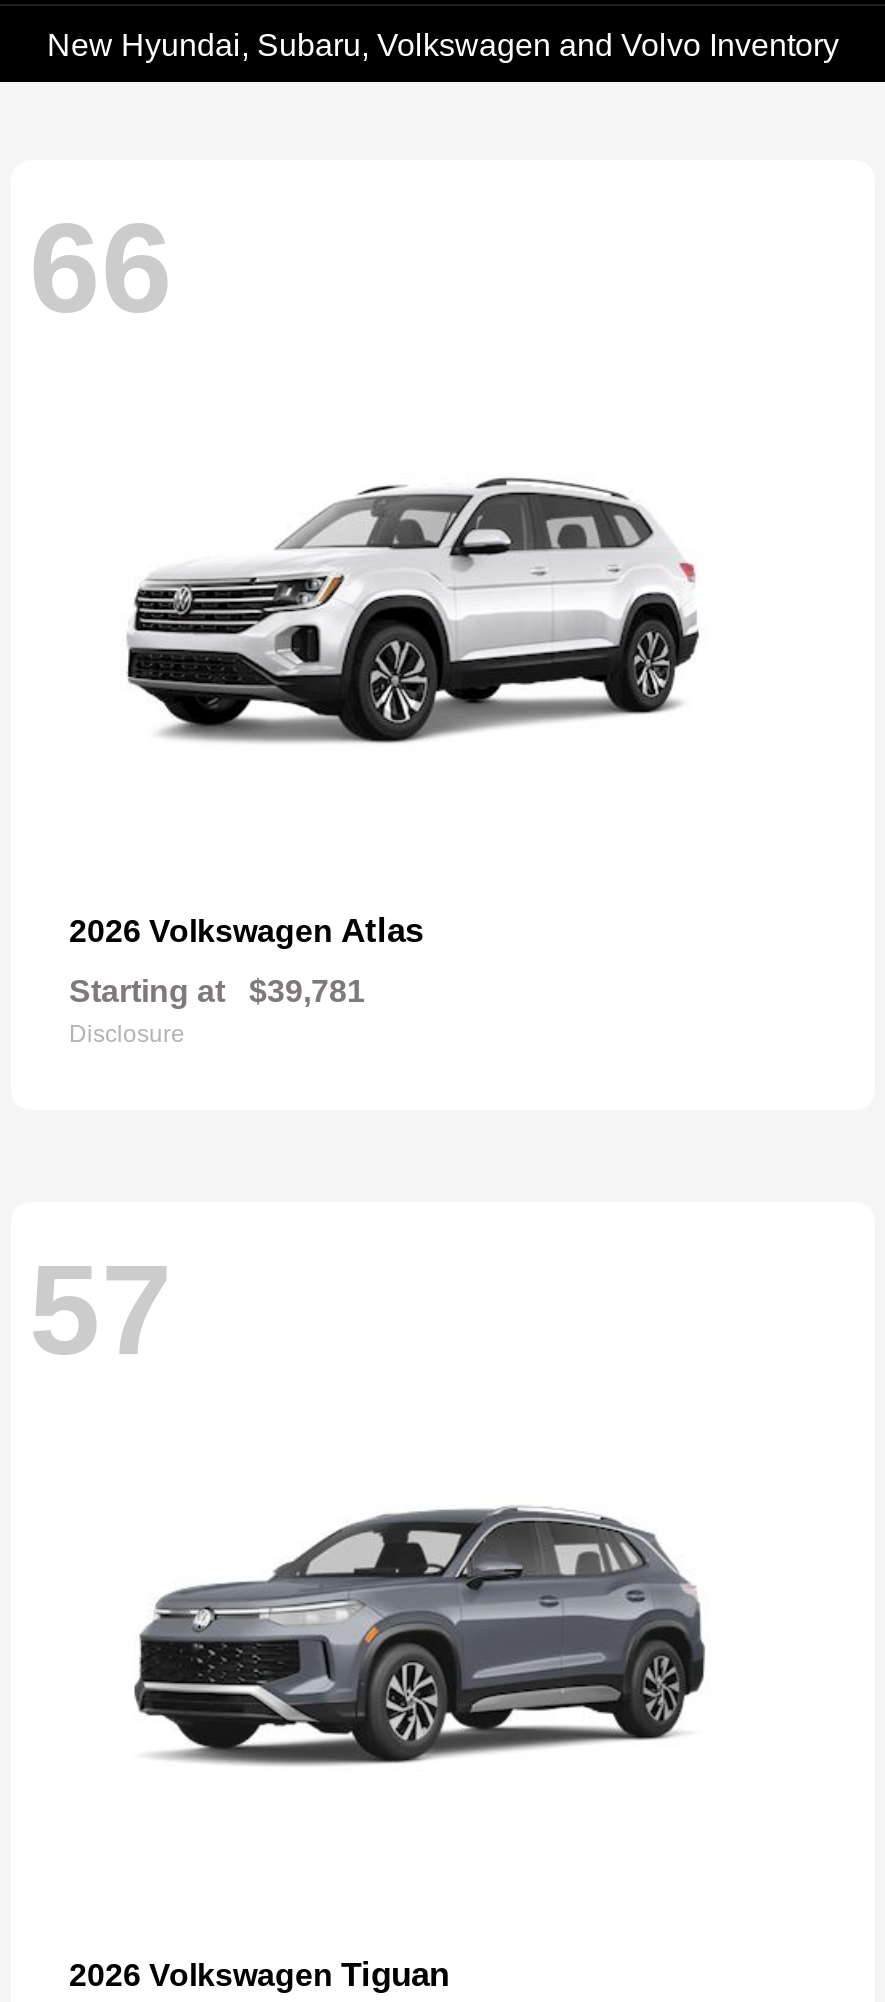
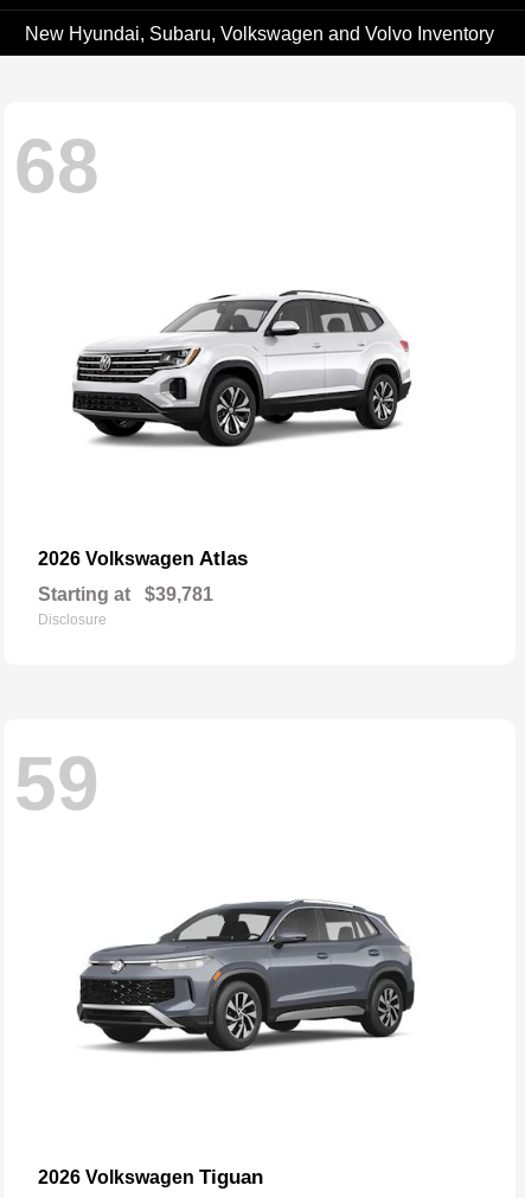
- 66
+ 68

- 57
+ 59
